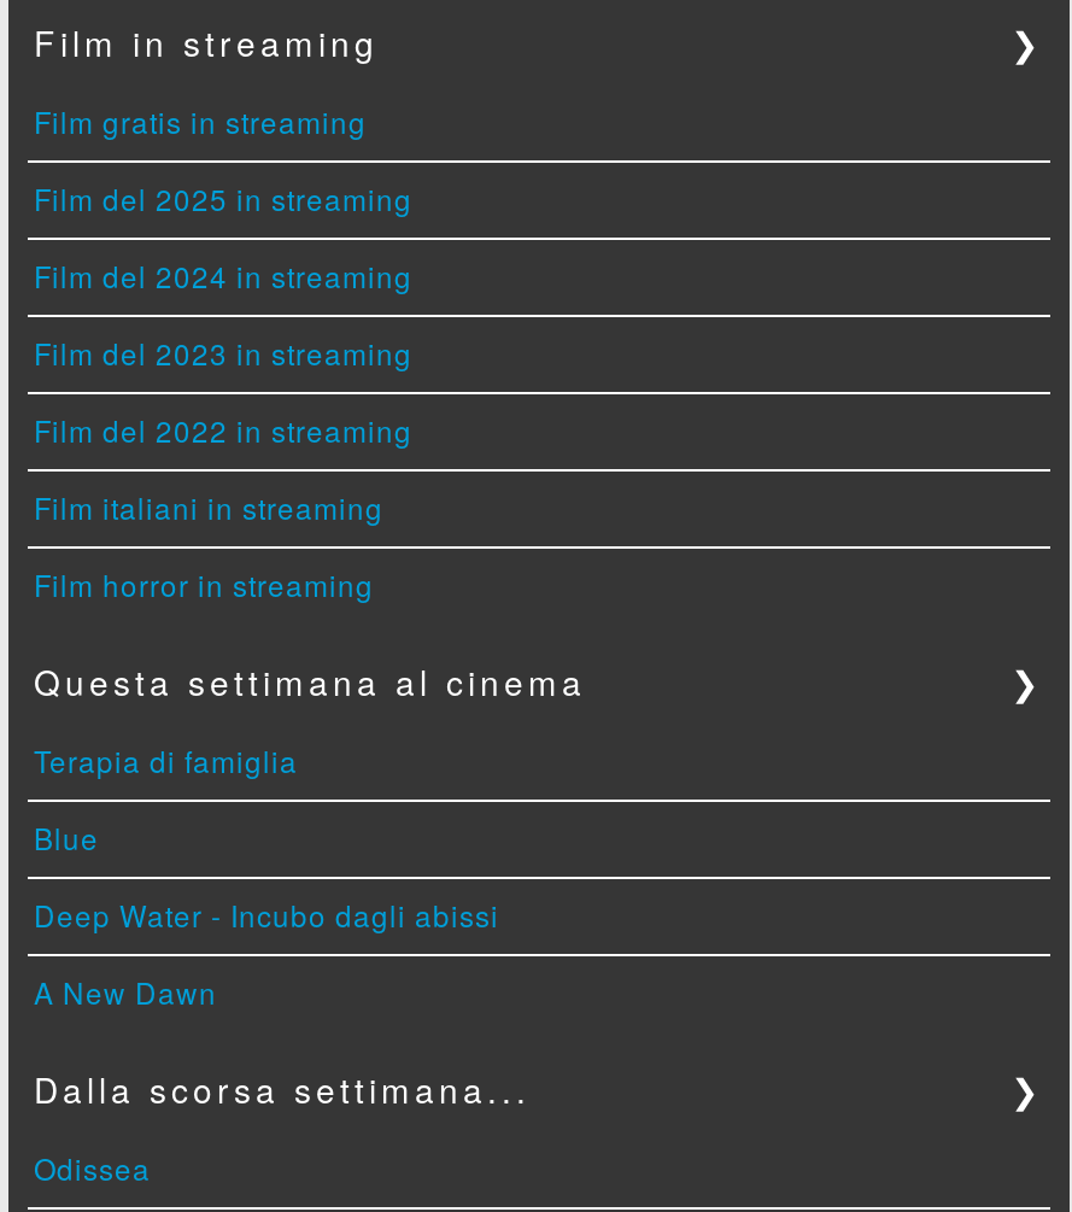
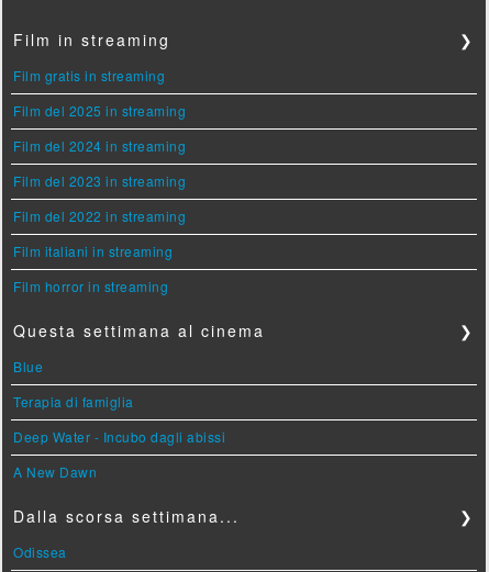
moved down: Terapia di famiglia

moved up: Blue
